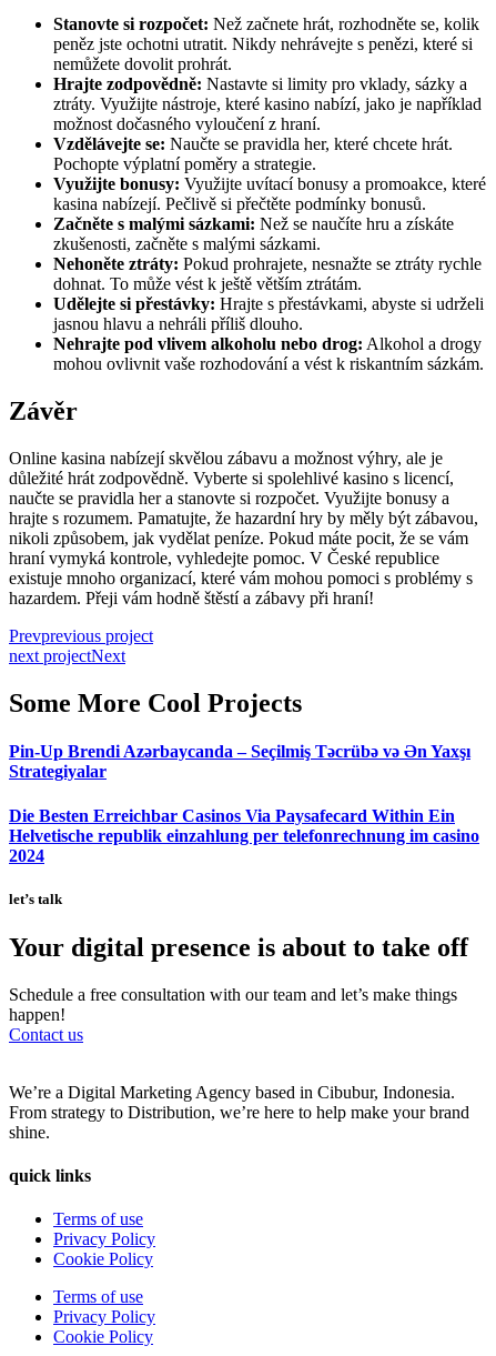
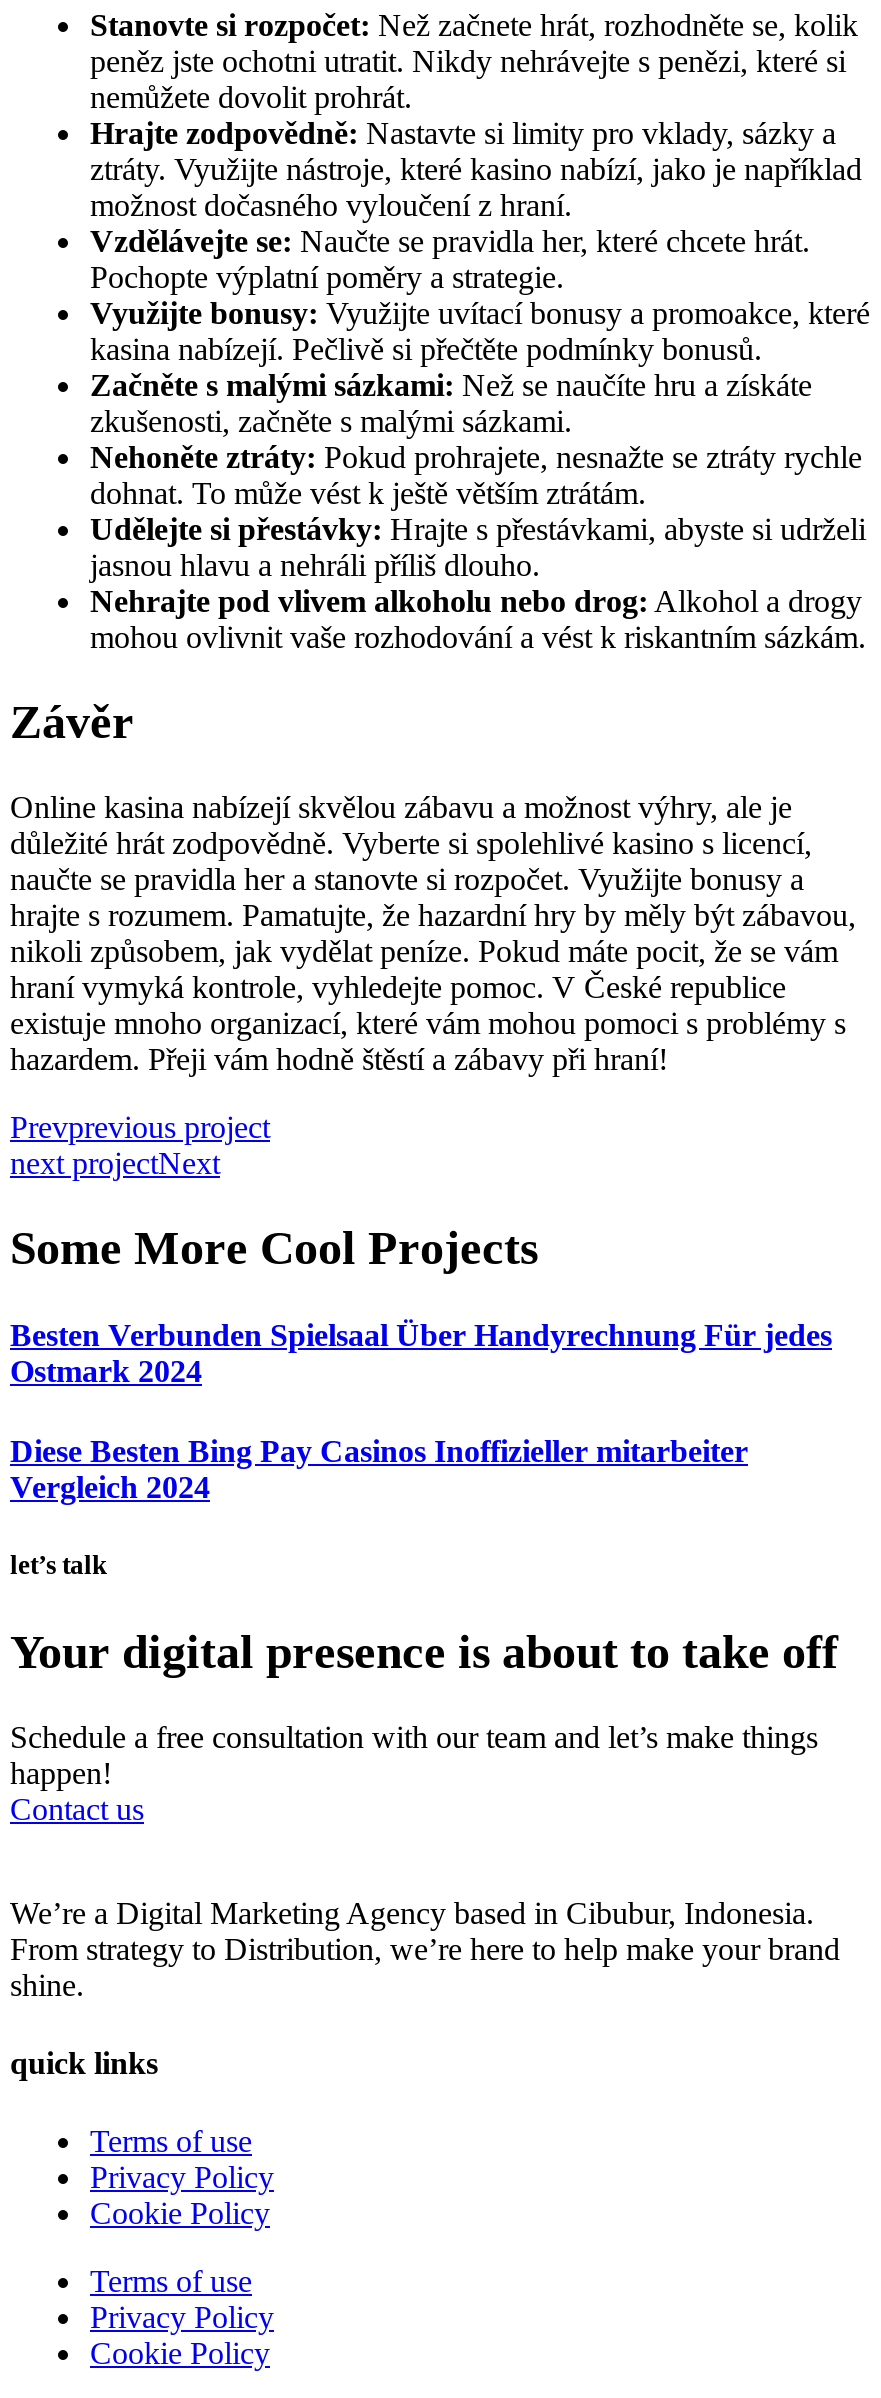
- Pin-Up Brendi Azərbaycanda – Seçilmiş Təcrübə və Ən Yaxşı
- Strategiyalar
+ Besten Verbunden Spielsaal Über Handyrechnung Für jedes
+ Ostmark 2024

- Die Besten Erreichbar Casinos Via Paysafecard Within Ein
- Helvetische republik einzahlung per telefonrechnung im casino
- 2024
+ Diese Besten Bing Pay Casinos Inoffizieller mitarbeiter
+ Vergleich 2024
